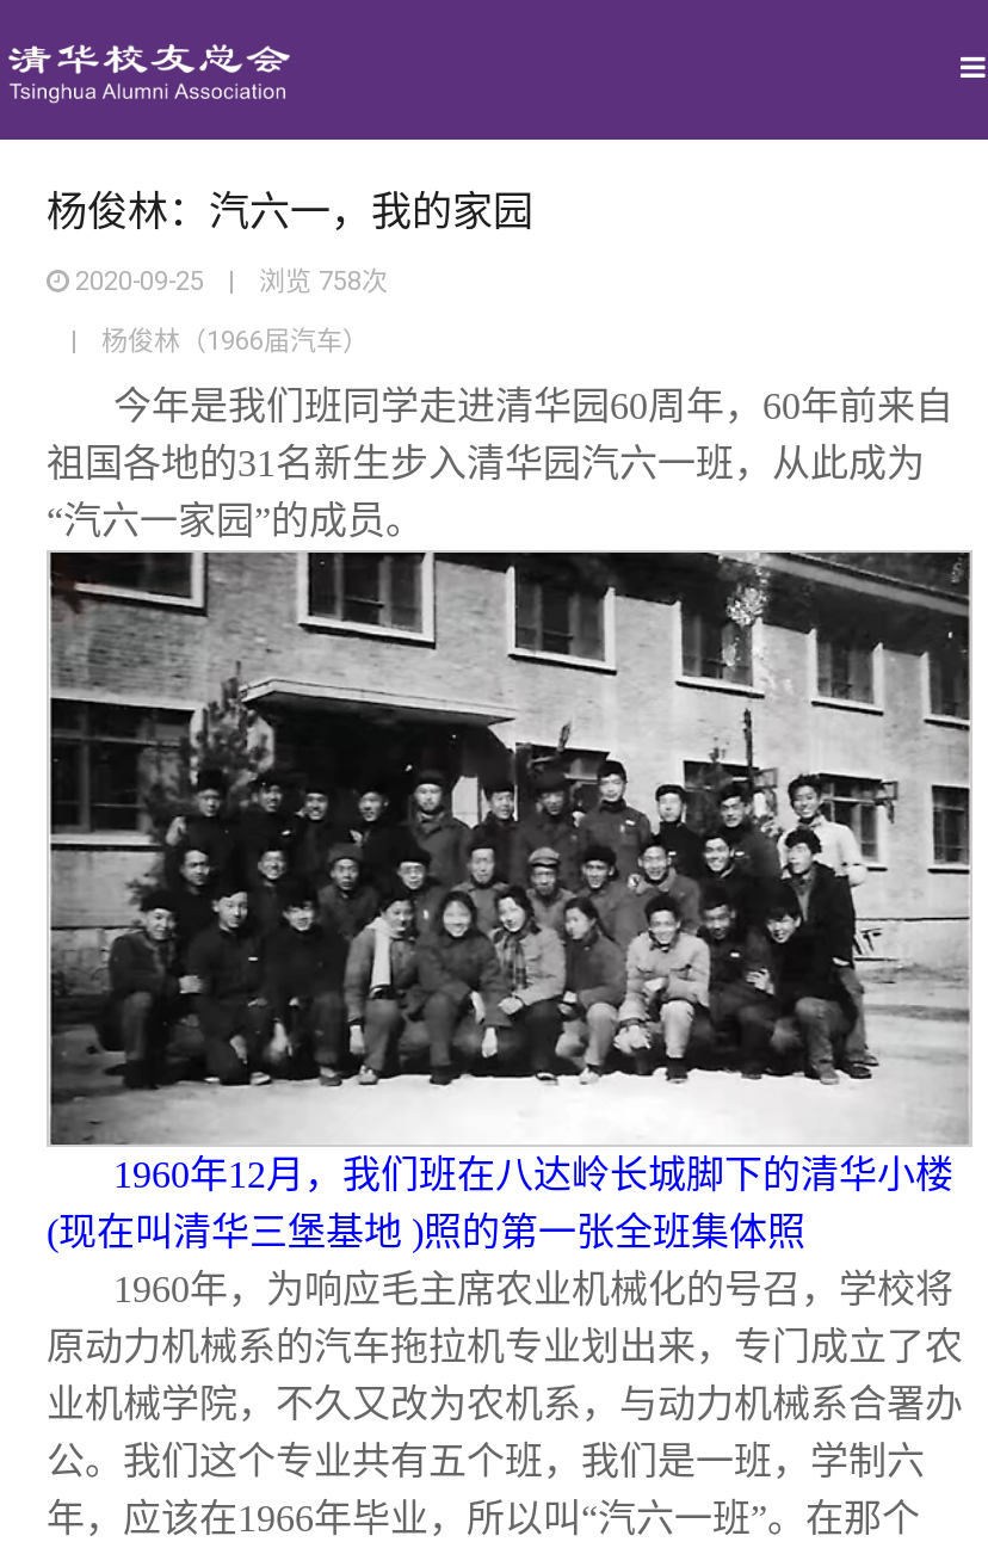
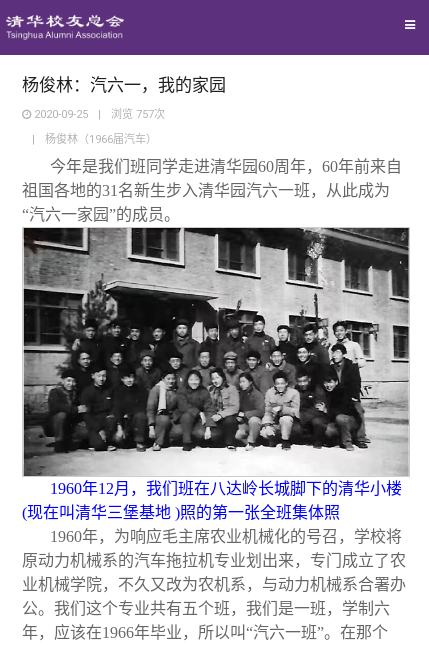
- 浏览758次
+ 浏览757次
